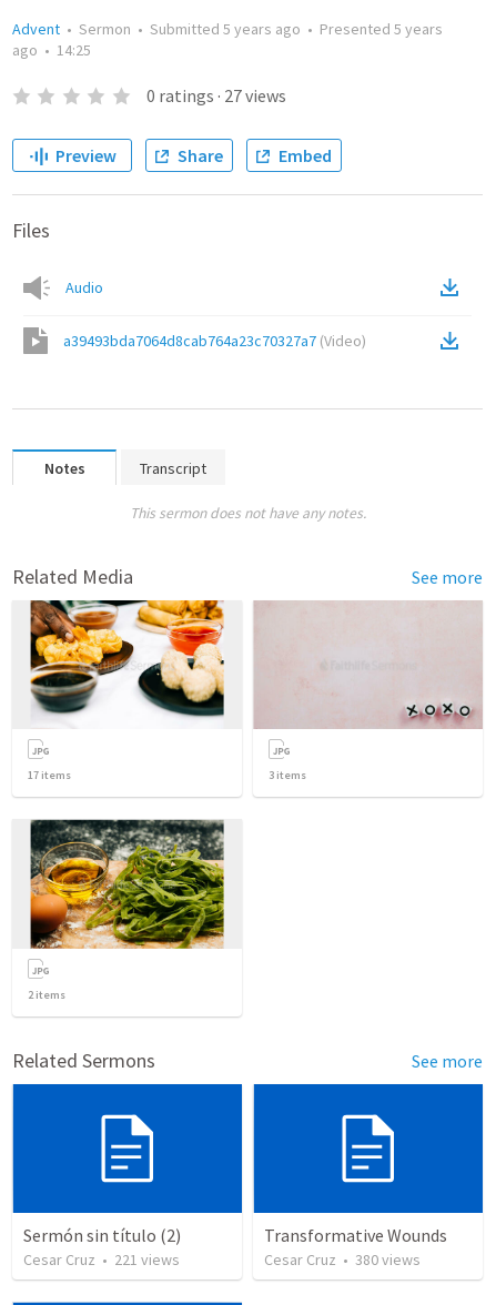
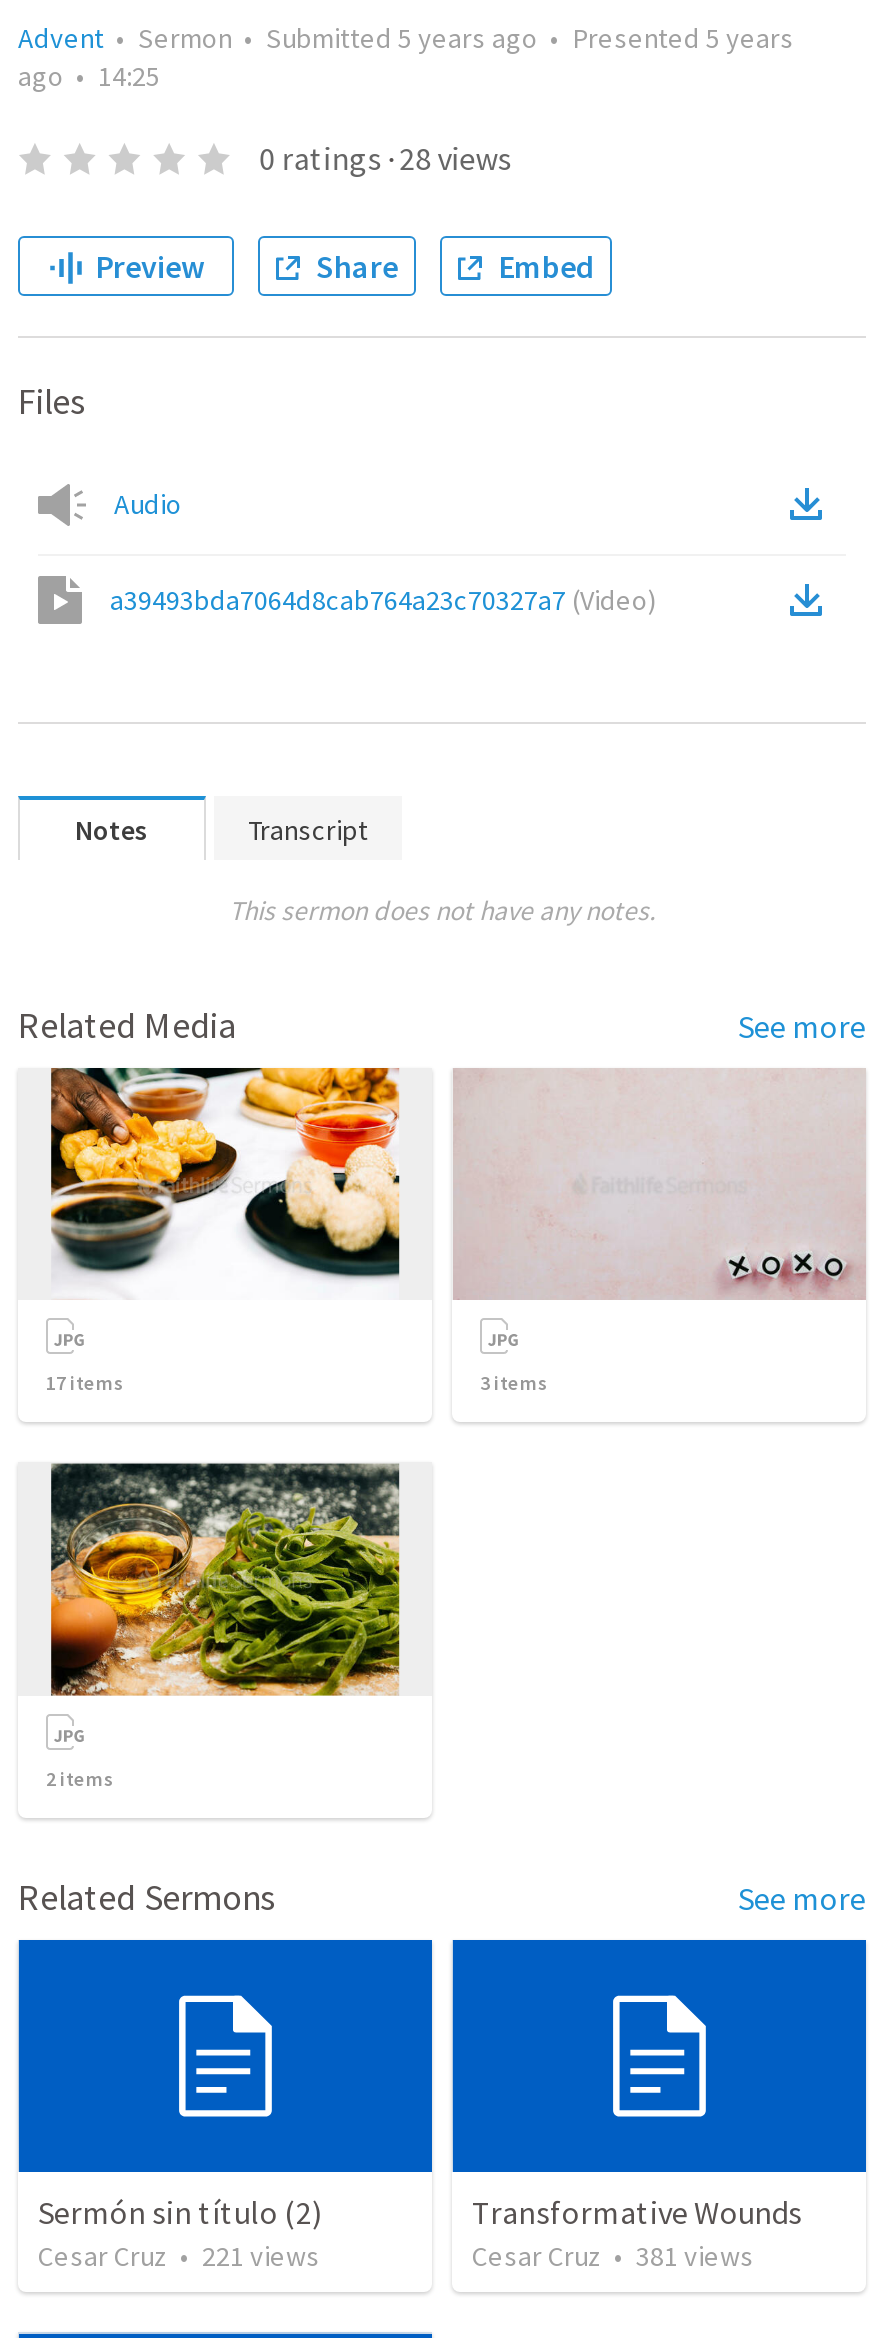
- 0 ratings · 27 views
+ 0 ratings · 28 views

- Cesar Cruz • 380 views
+ Cesar Cruz • 381 views
